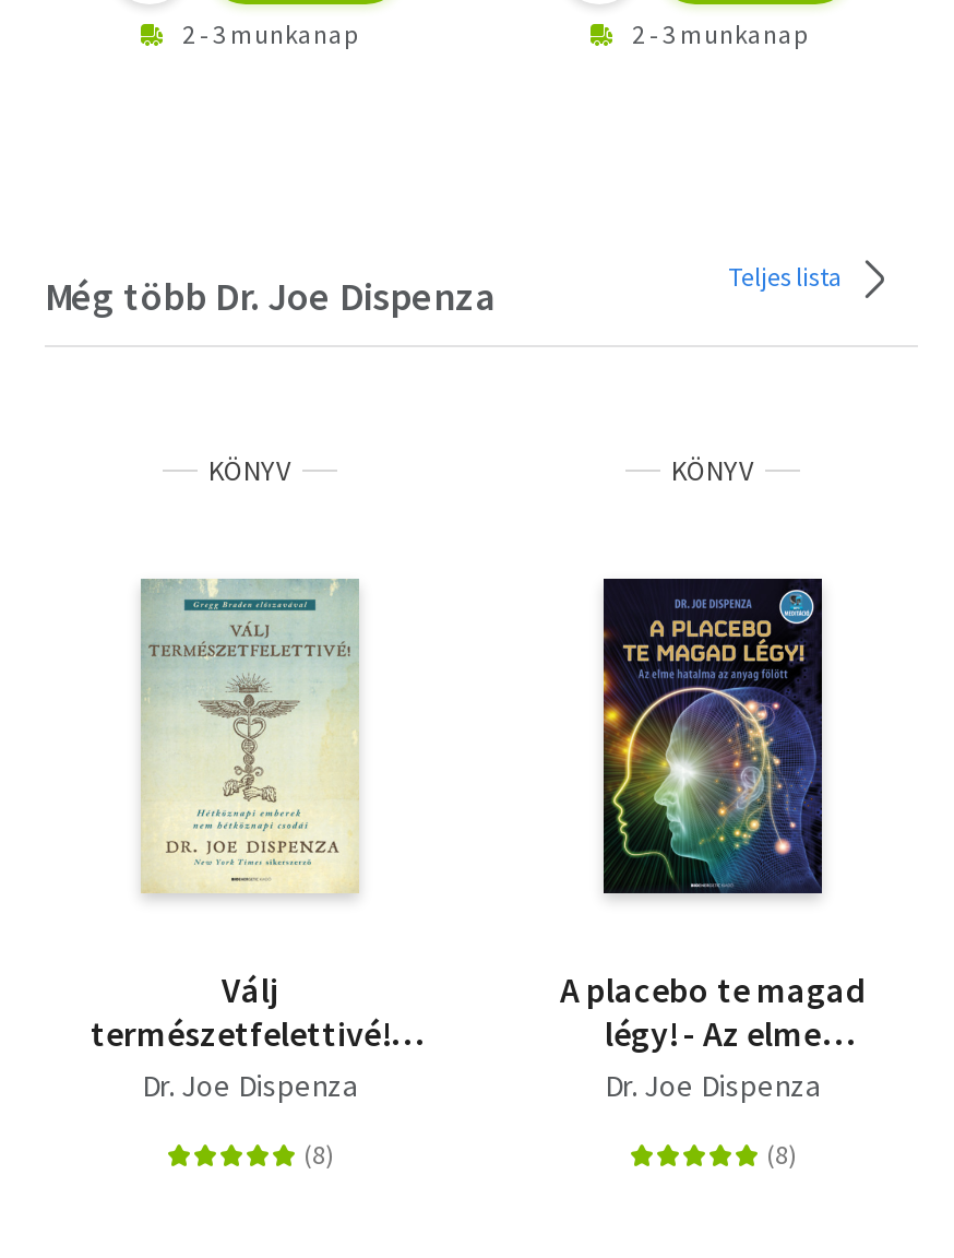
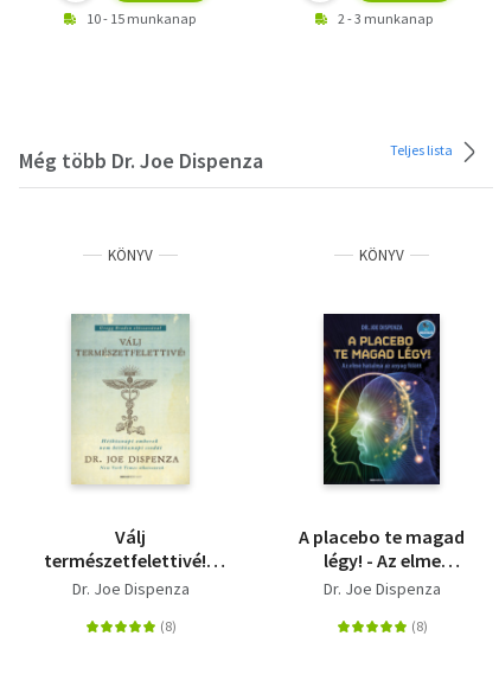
- 2 - 3 munkanap
+ 10 - 15 munkanap
